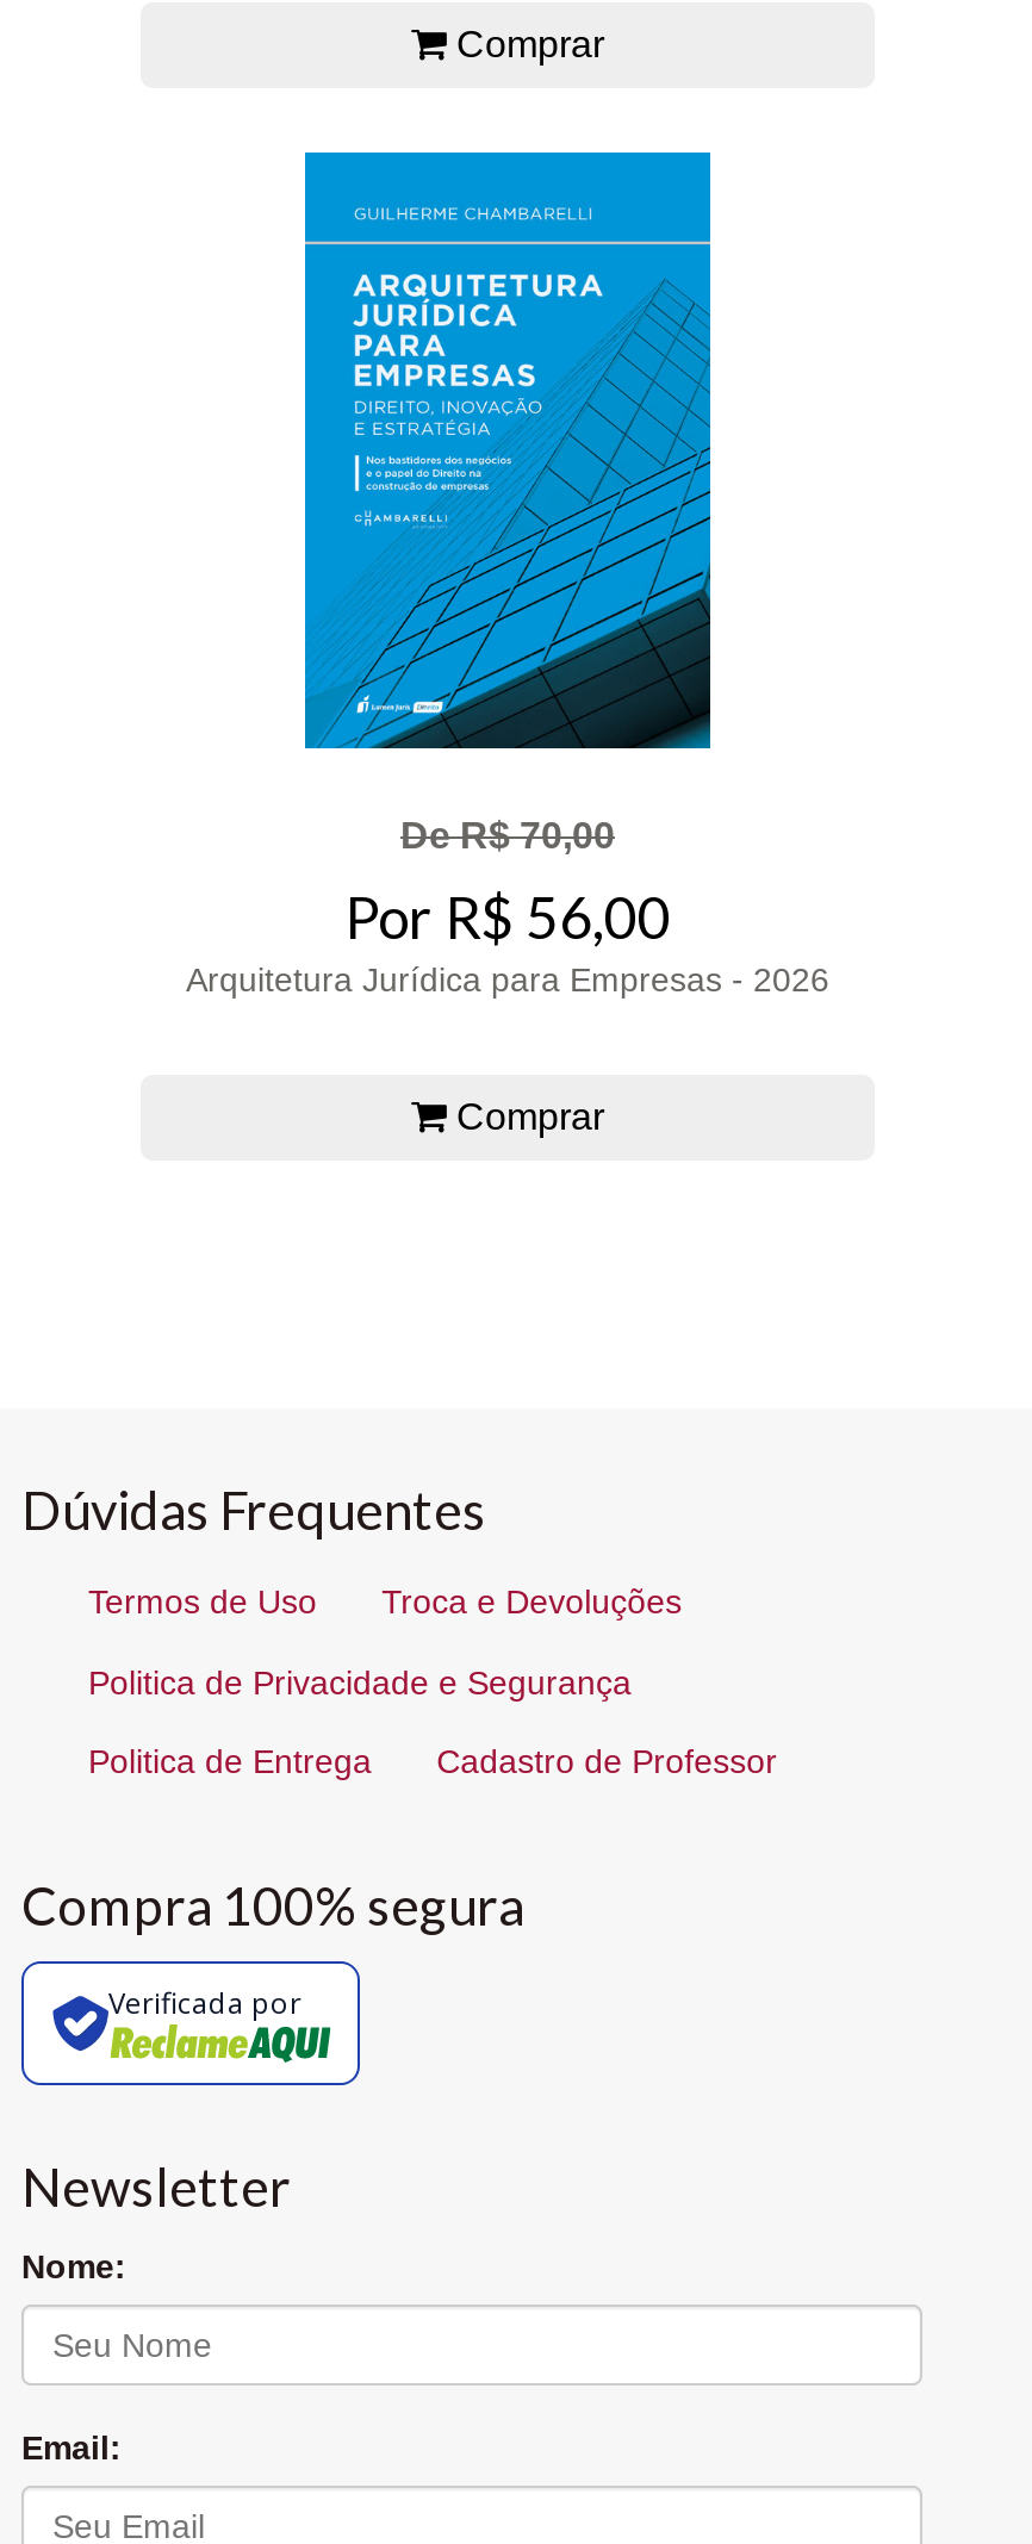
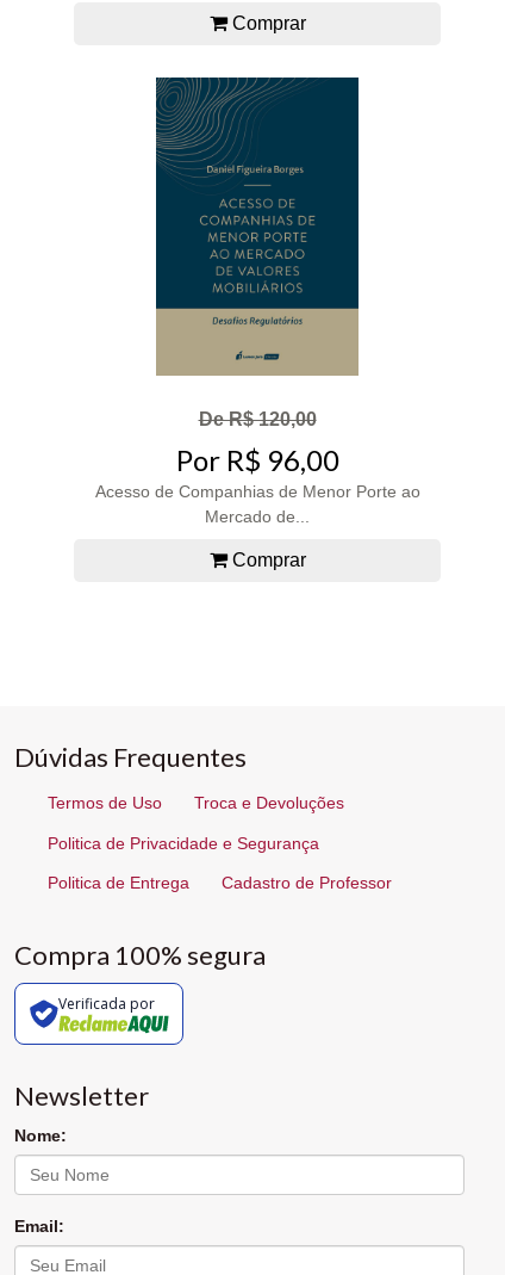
- [image]
- De R$ 70,00
- Por R$ 56,00
- Arquitetura Jurídica para Empresas - 2026
+ [image]
+ De R$ 120,00
+ Por R$ 96,00
+ Acesso de Companhias de Menor Porte ao
+ Mercado de...
